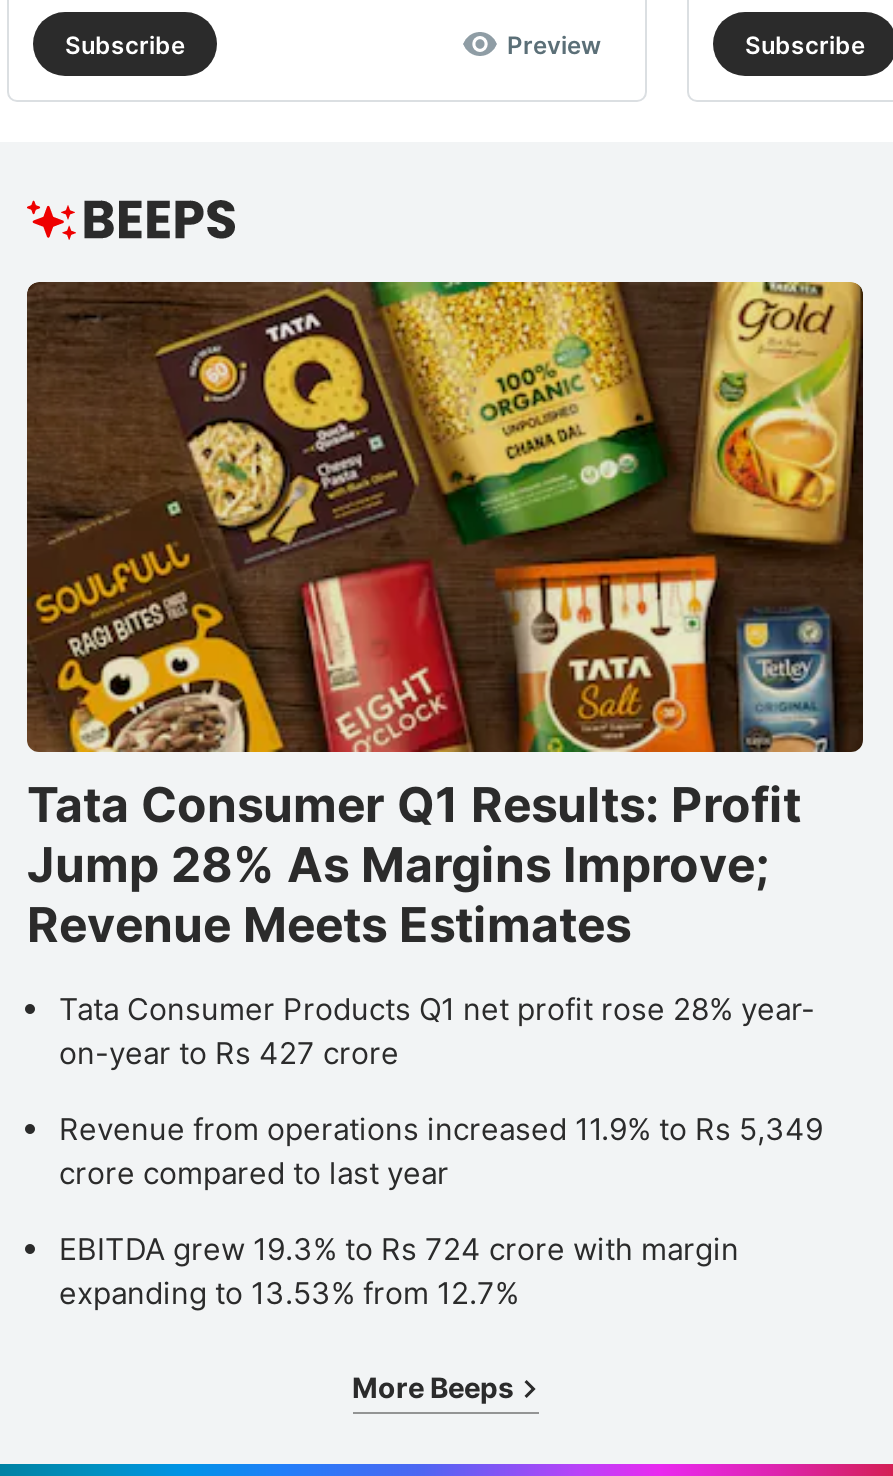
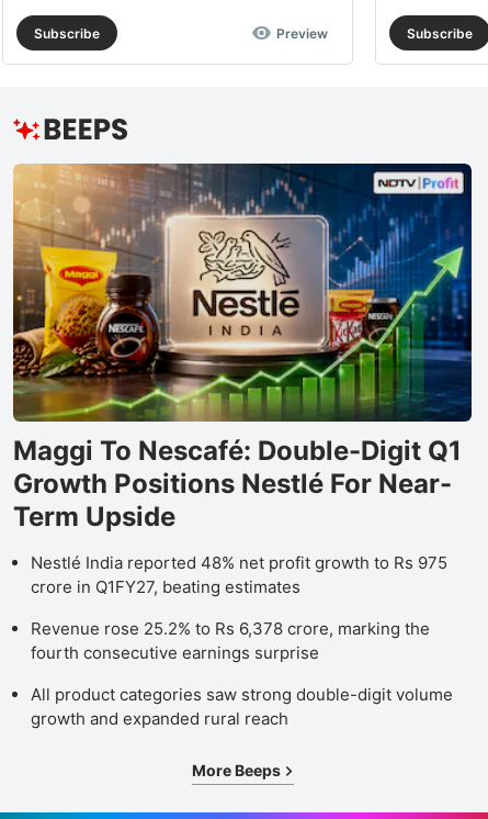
- [image]
- Tata Consumer Q1 Results: Profit
- Jump 28% As Margins Improve;
- Revenue Meets Estimates
+ [image]
+ Maggi To Nescafé: Double-Digit Q1
+ Growth Positions Nestlé For Near-
+ Term Upside

- Tata Consumer Products Q1 net profit rose 28% year-
- on-year to Rs 427 crore
+ Nestlé India reported 48% net profit growth to Rs 975
+ crore in Q1FY27, beating estimates

- Revenue from operations increased 11.9% to Rs 5,349
- crore compared to last year
+ Revenue rose 25.2% to Rs 6,378 crore, marking the
+ fourth consecutive earnings surprise

- EBITDA grew 19.3% to Rs 724 crore with margin
- expanding to 13.53% from 12.7%
+ All product categories saw strong double-digit volume
+ growth and expanded rural reach
